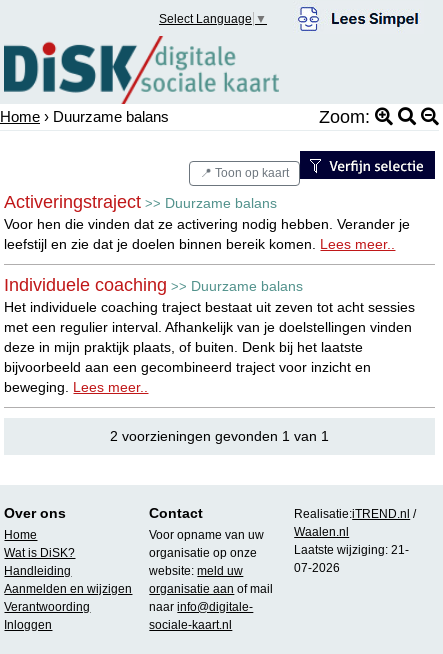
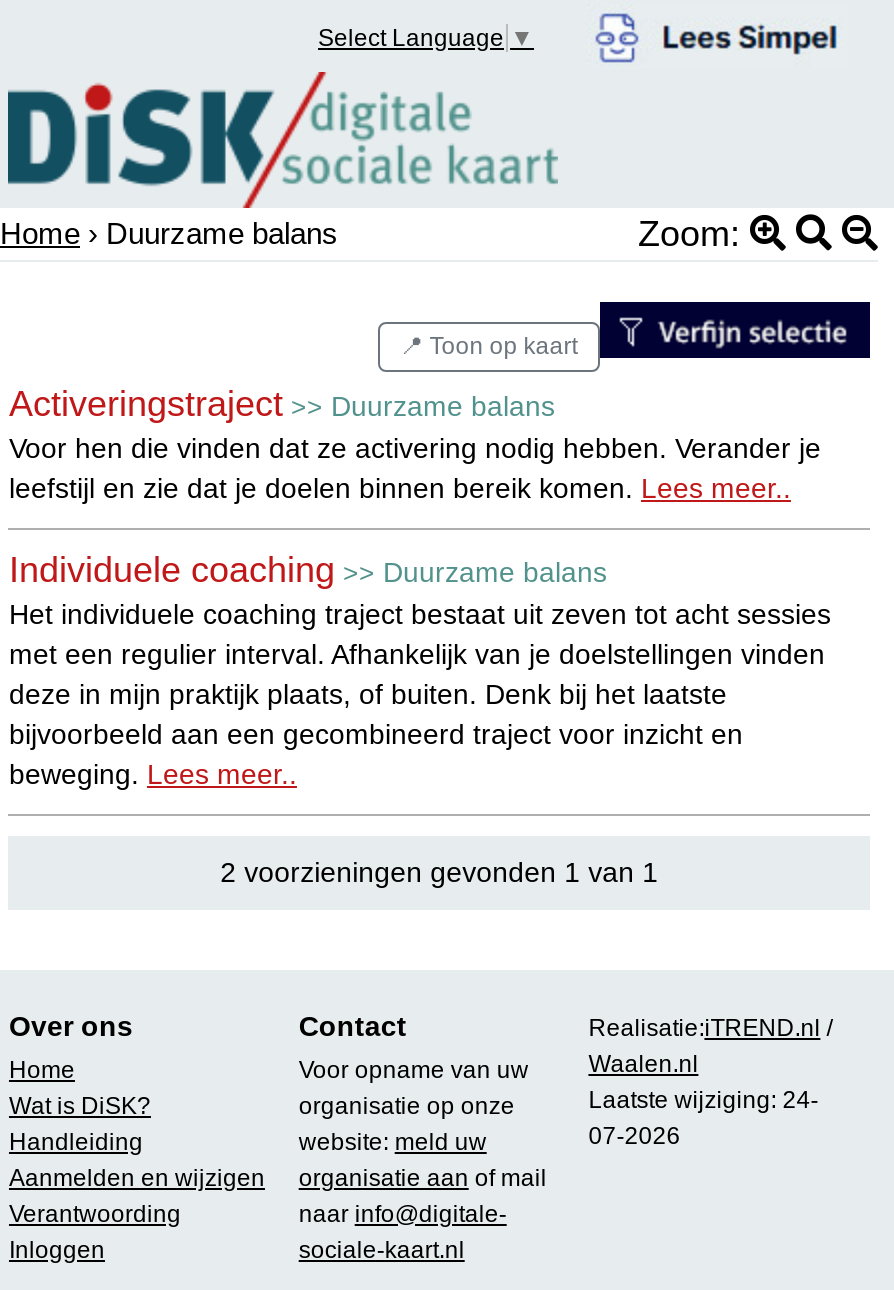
- Laatste wijziging: 21-
+ Laatste wijziging: 24-
